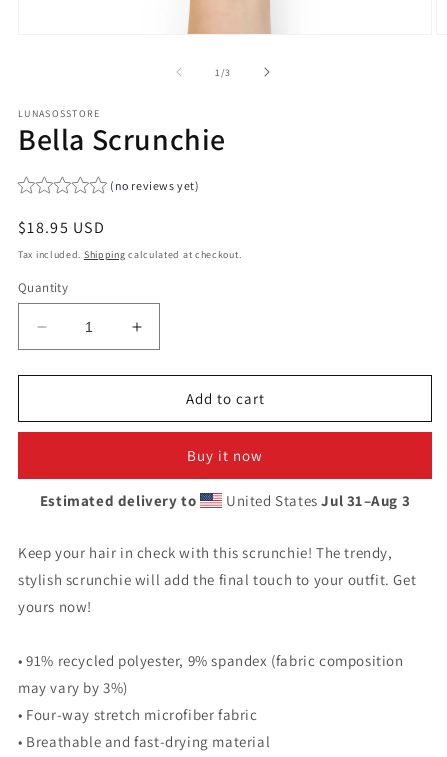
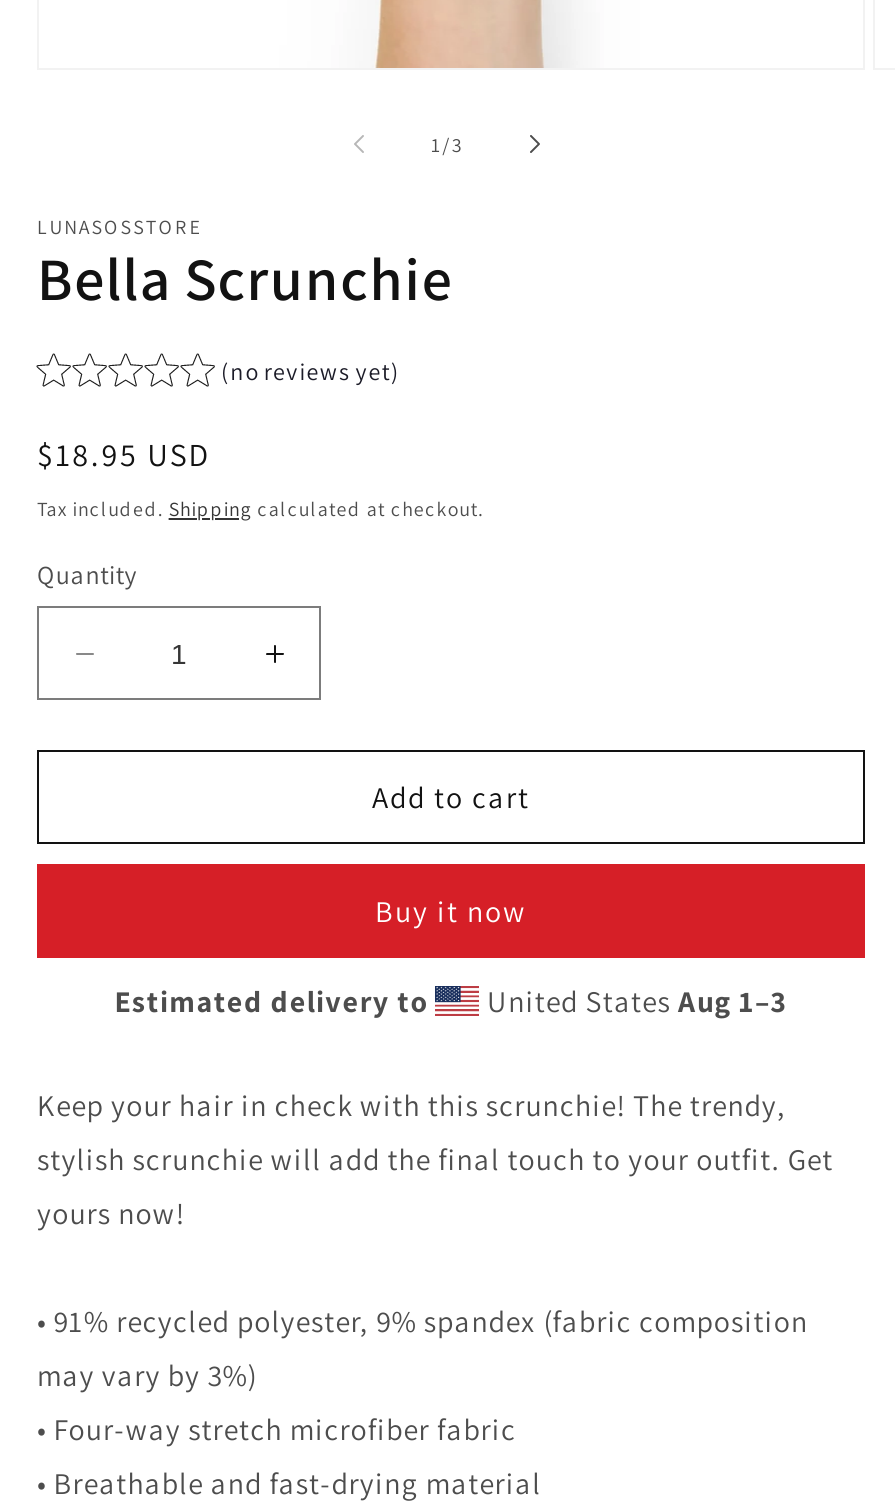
- United States Jul 31–Aug 3
+ United States Aug 1–3
